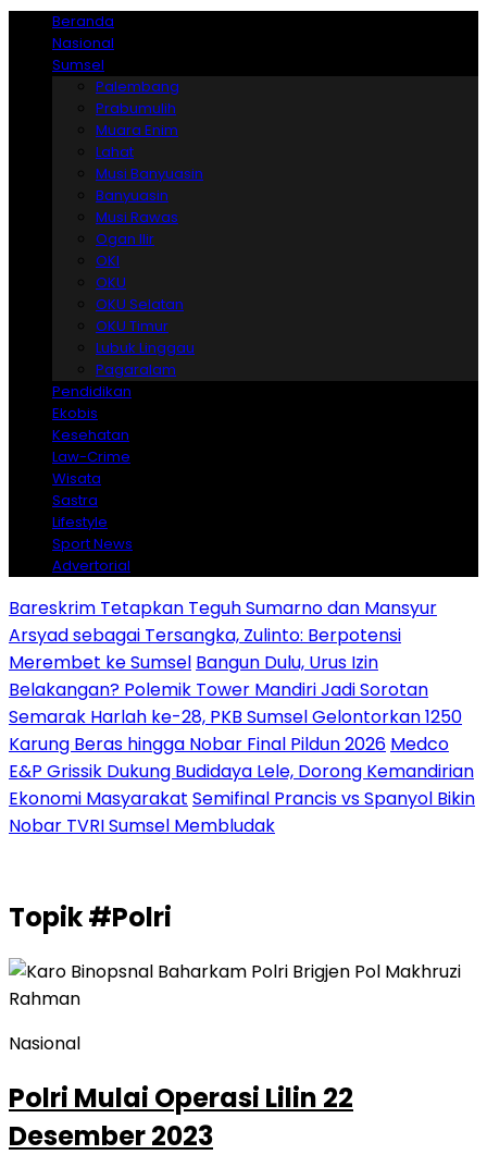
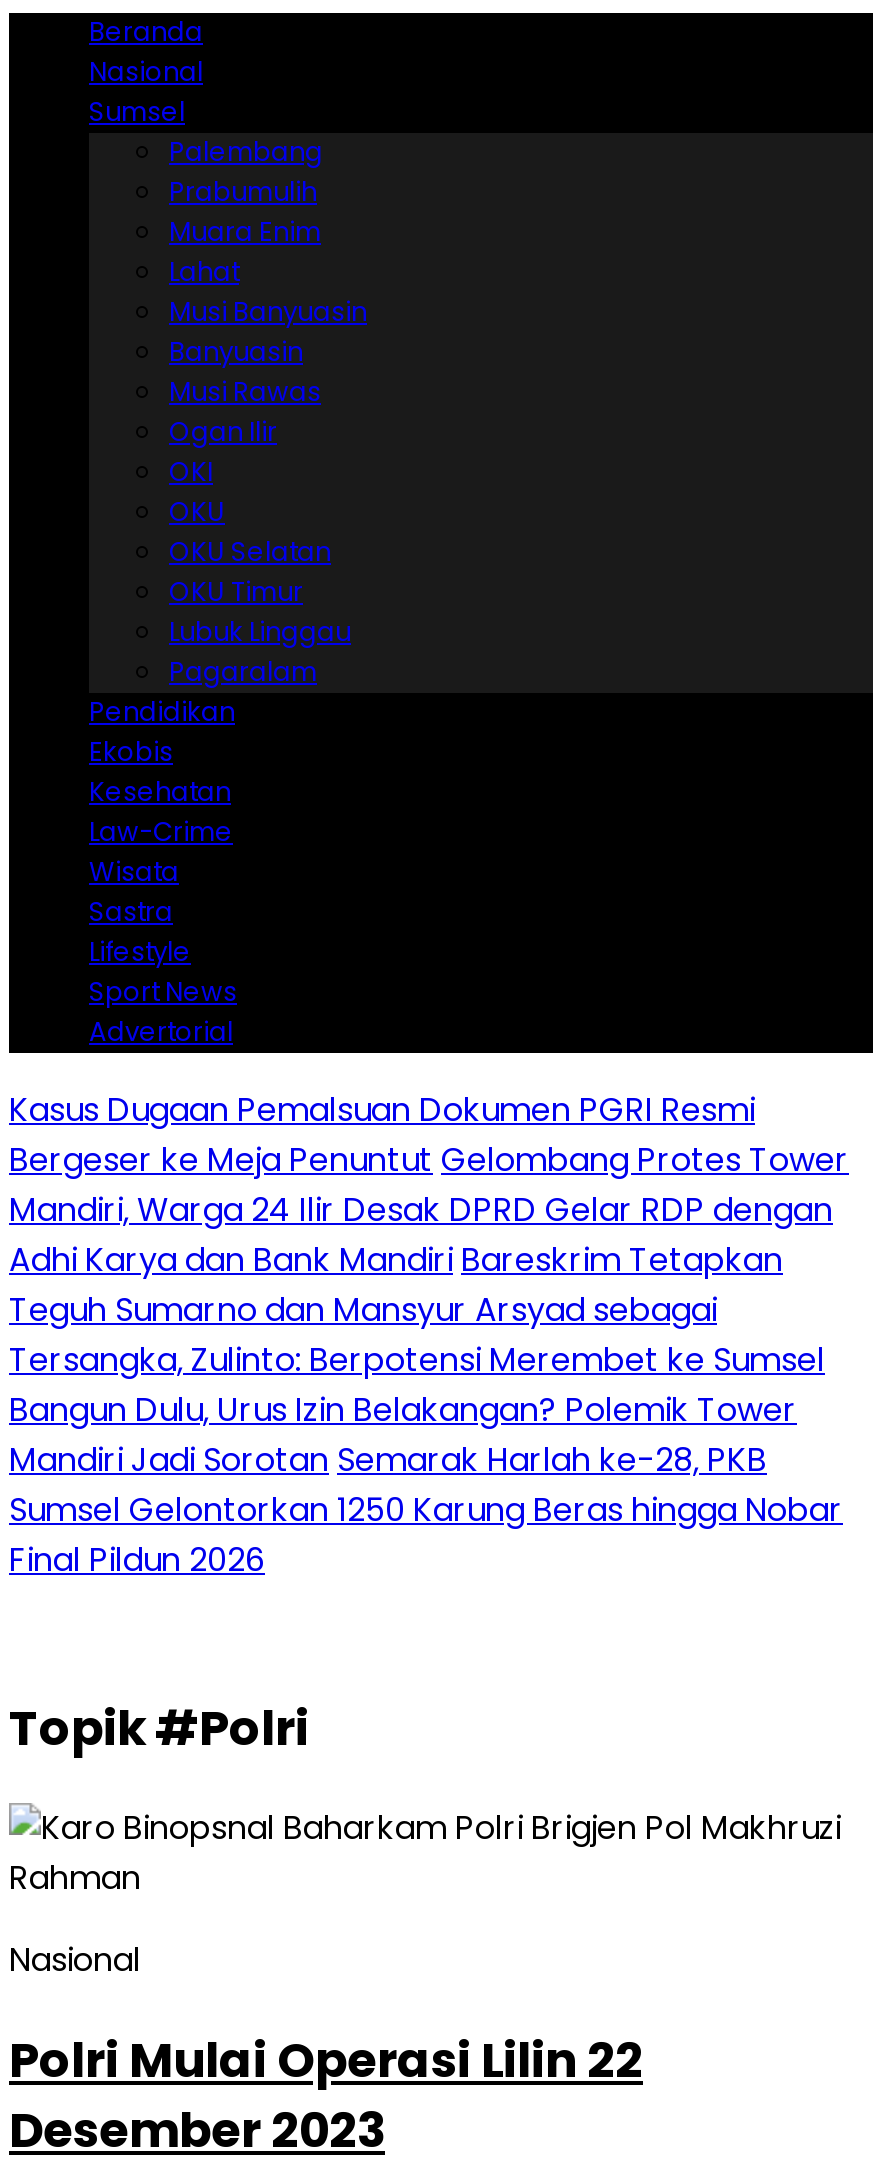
- Bareskrim Tetapkan Teguh Sumarno dan Mansyur
- Arsyad sebagai Tersangka, Zulinto: Berpotensi
- Merembet ke Sumsel Bangun Dulu, Urus Izin
- Belakangan? Polemik Tower Mandiri Jadi Sorotan
- Semarak Harlah ke-28, PKB Sumsel Gelontorkan 1250
- Karung Beras hingga Nobar Final Pildun 2026 Medco
- E&P Grissik Dukung Budidaya Lele, Dorong Kemandirian
- Ekonomi Masyarakat Semifinal Prancis vs Spanyol Bikin
- Nobar TVRI Sumsel Membludak
+ Kasus Dugaan Pemalsuan Dokumen PGRI Resmi
+ Bergeser ke Meja Penuntut Gelombang Protes Tower
+ Mandiri, Warga 24 Ilir Desak DPRD Gelar RDP dengan
+ Adhi Karya dan Bank Mandiri Bareskrim Tetapkan
+ Teguh Sumarno dan Mansyur Arsyad sebagai
+ Tersangka, Zulinto: Berpotensi Merembet ke Sumsel
+ Bangun Dulu, Urus Izin Belakangan? Polemik Tower
+ Mandiri Jadi Sorotan Semarak Harlah ke-28, PKB
+ Sumsel Gelontorkan 1250 Karung Beras hingga Nobar
+ Final Pildun 2026
